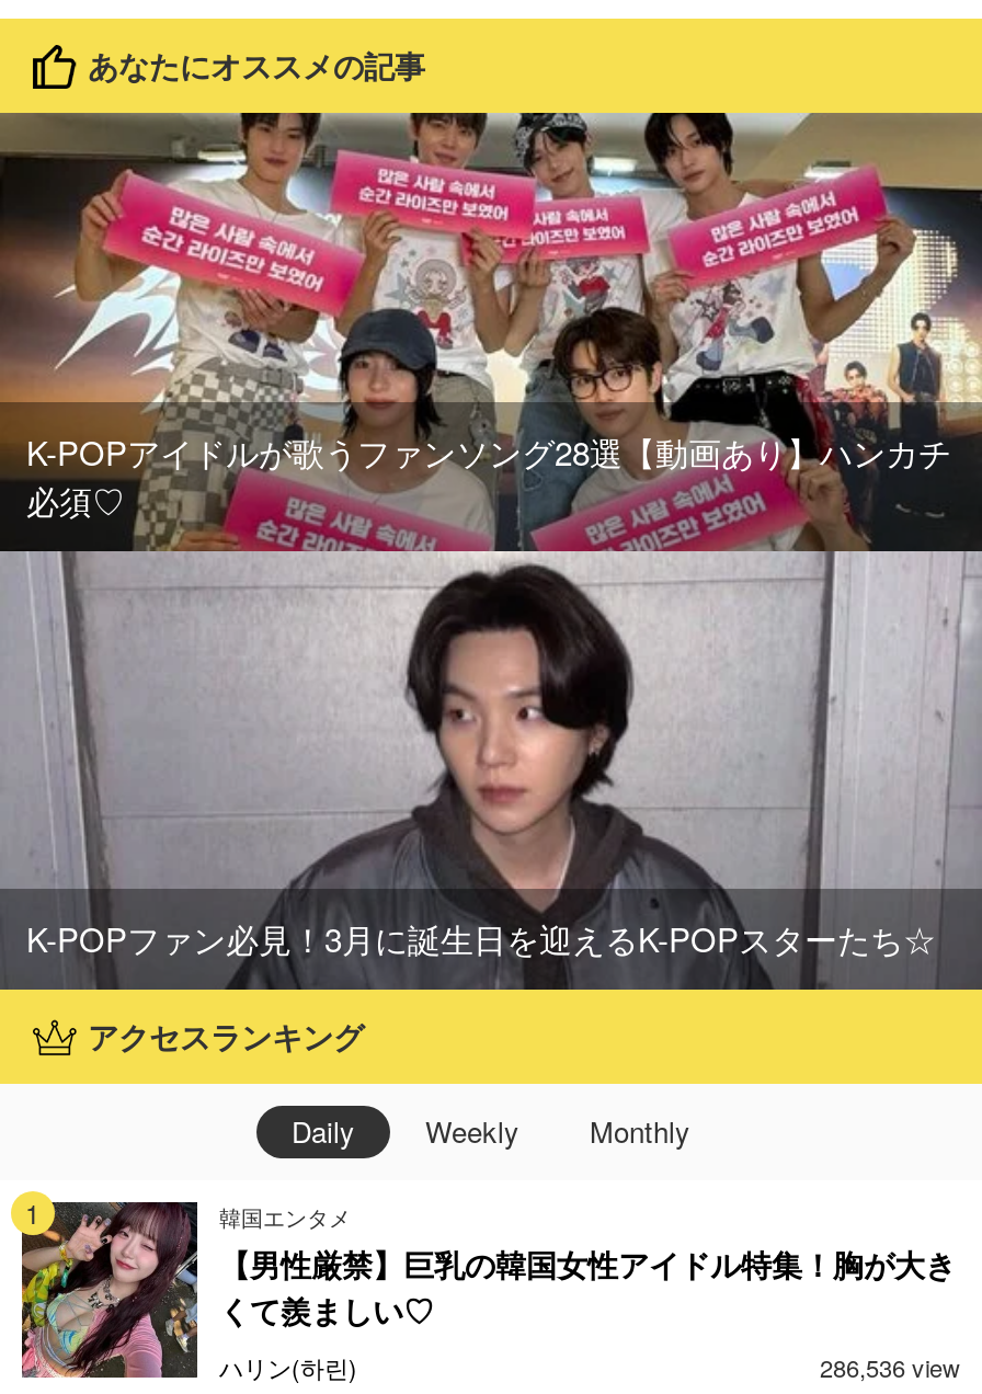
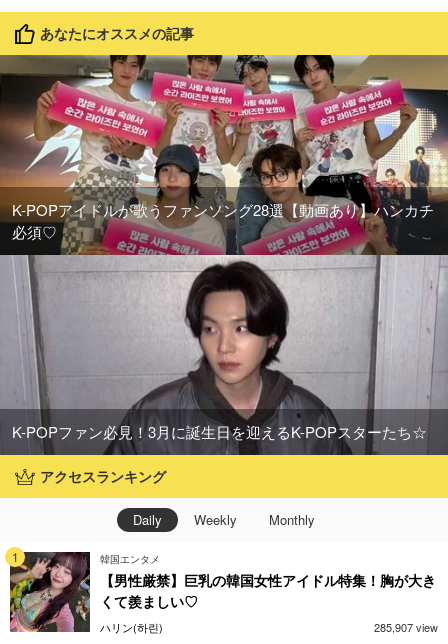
- 286,536 view
+ 285,907 view
